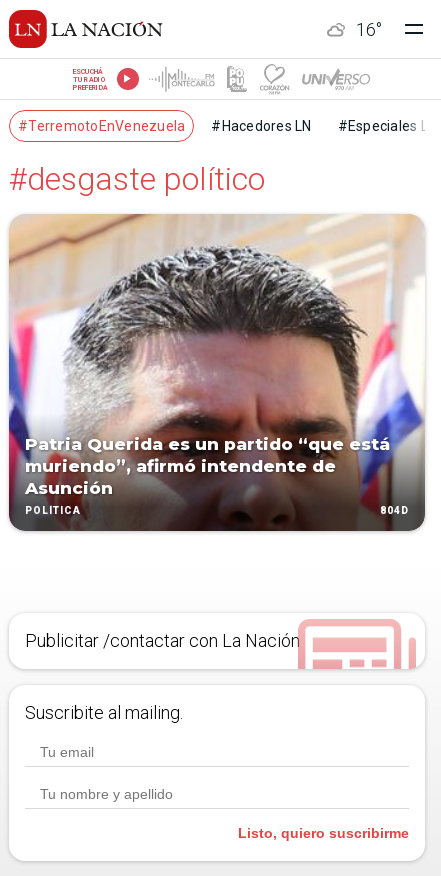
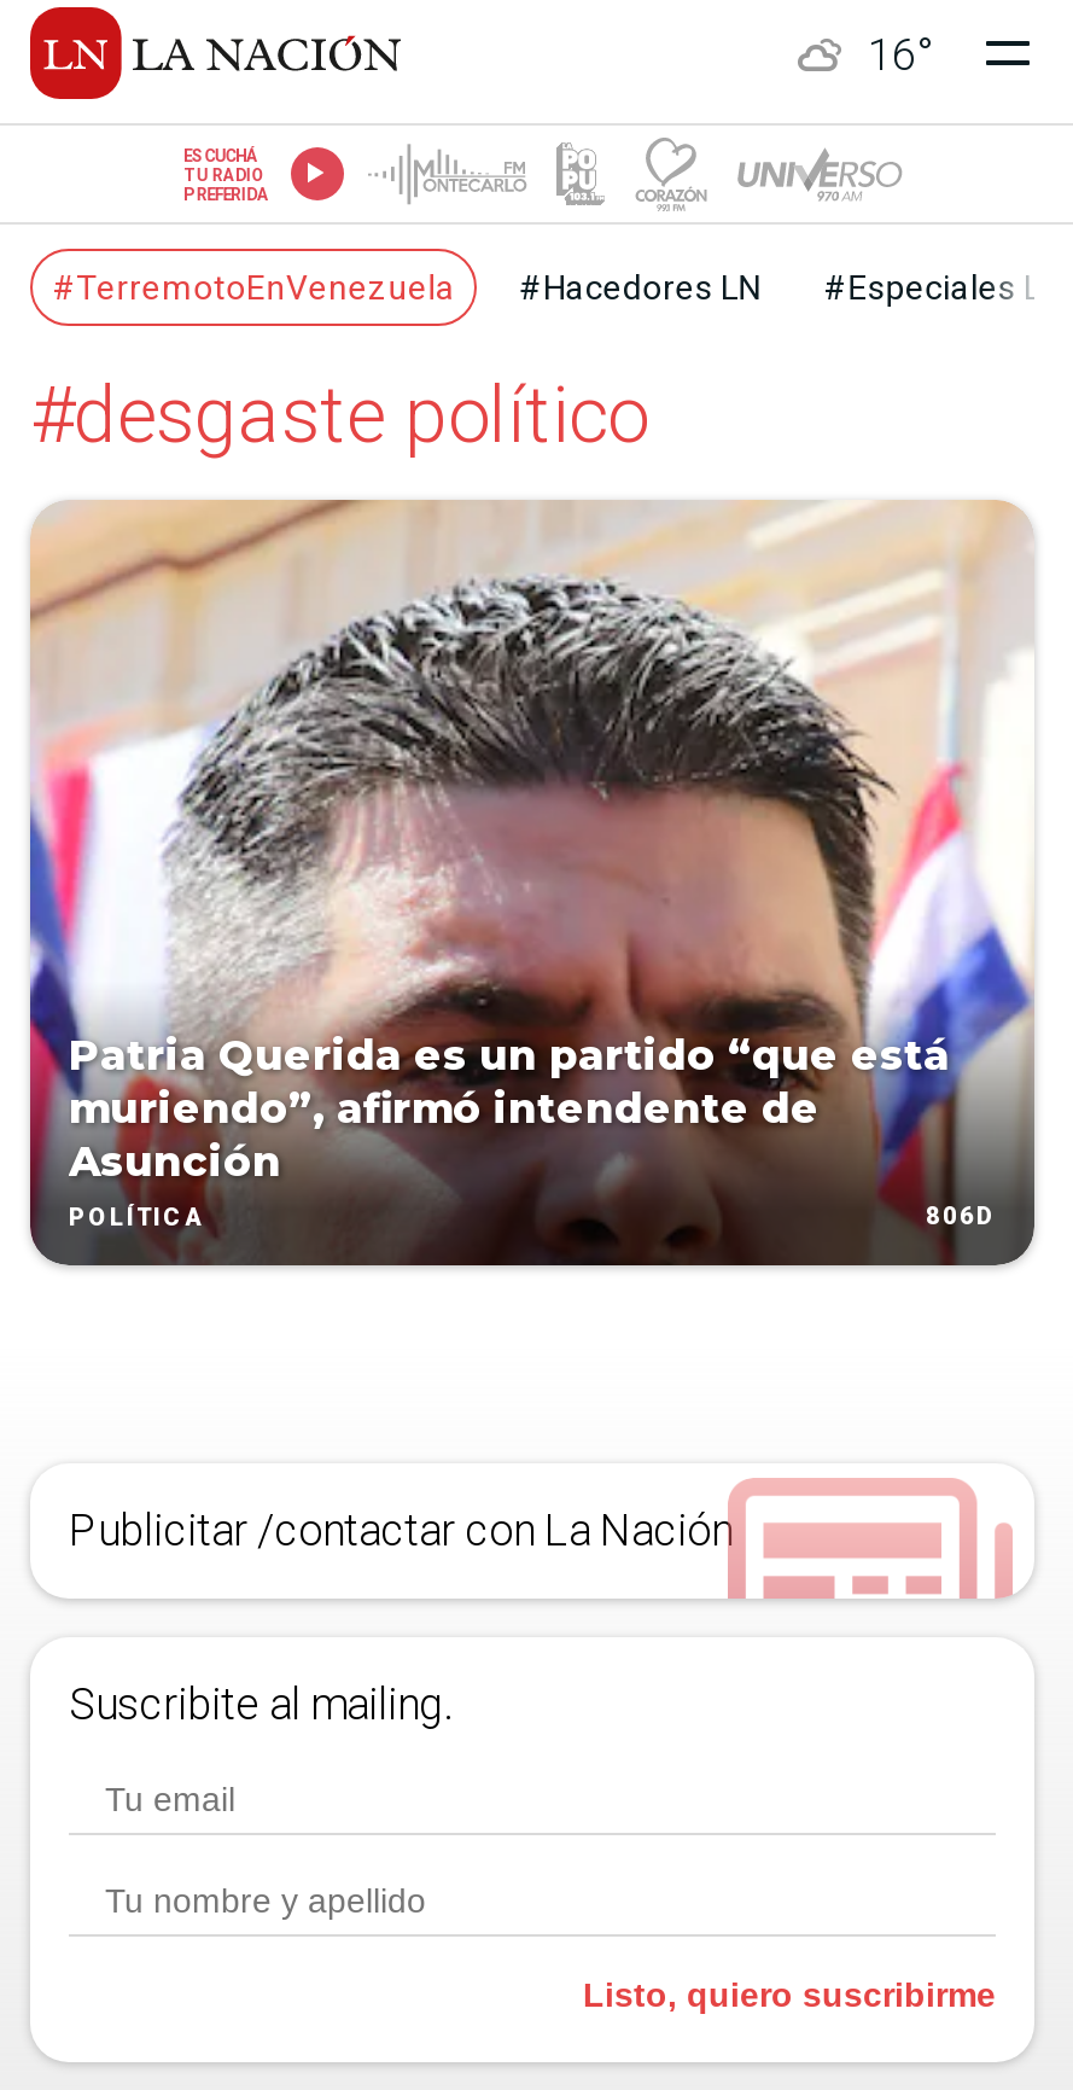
- 804D
+ 806D
